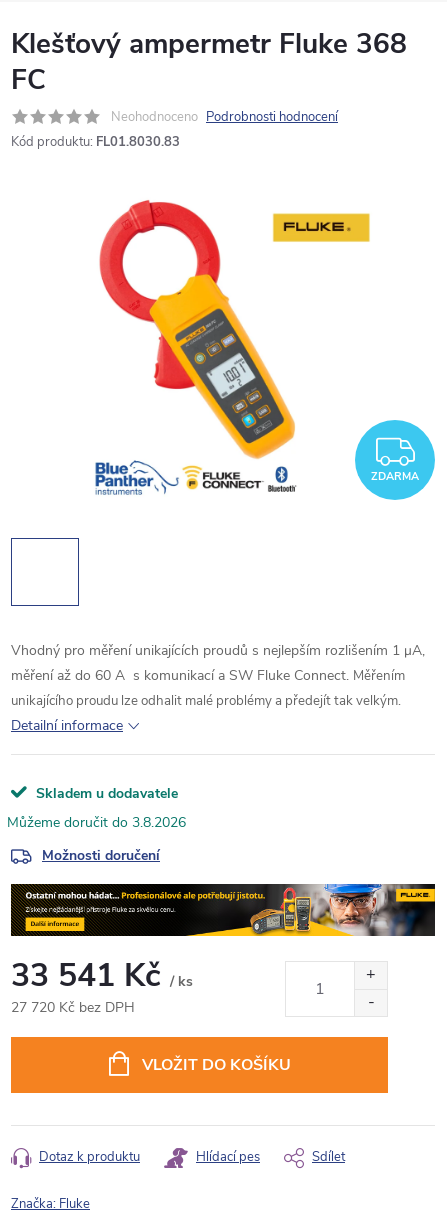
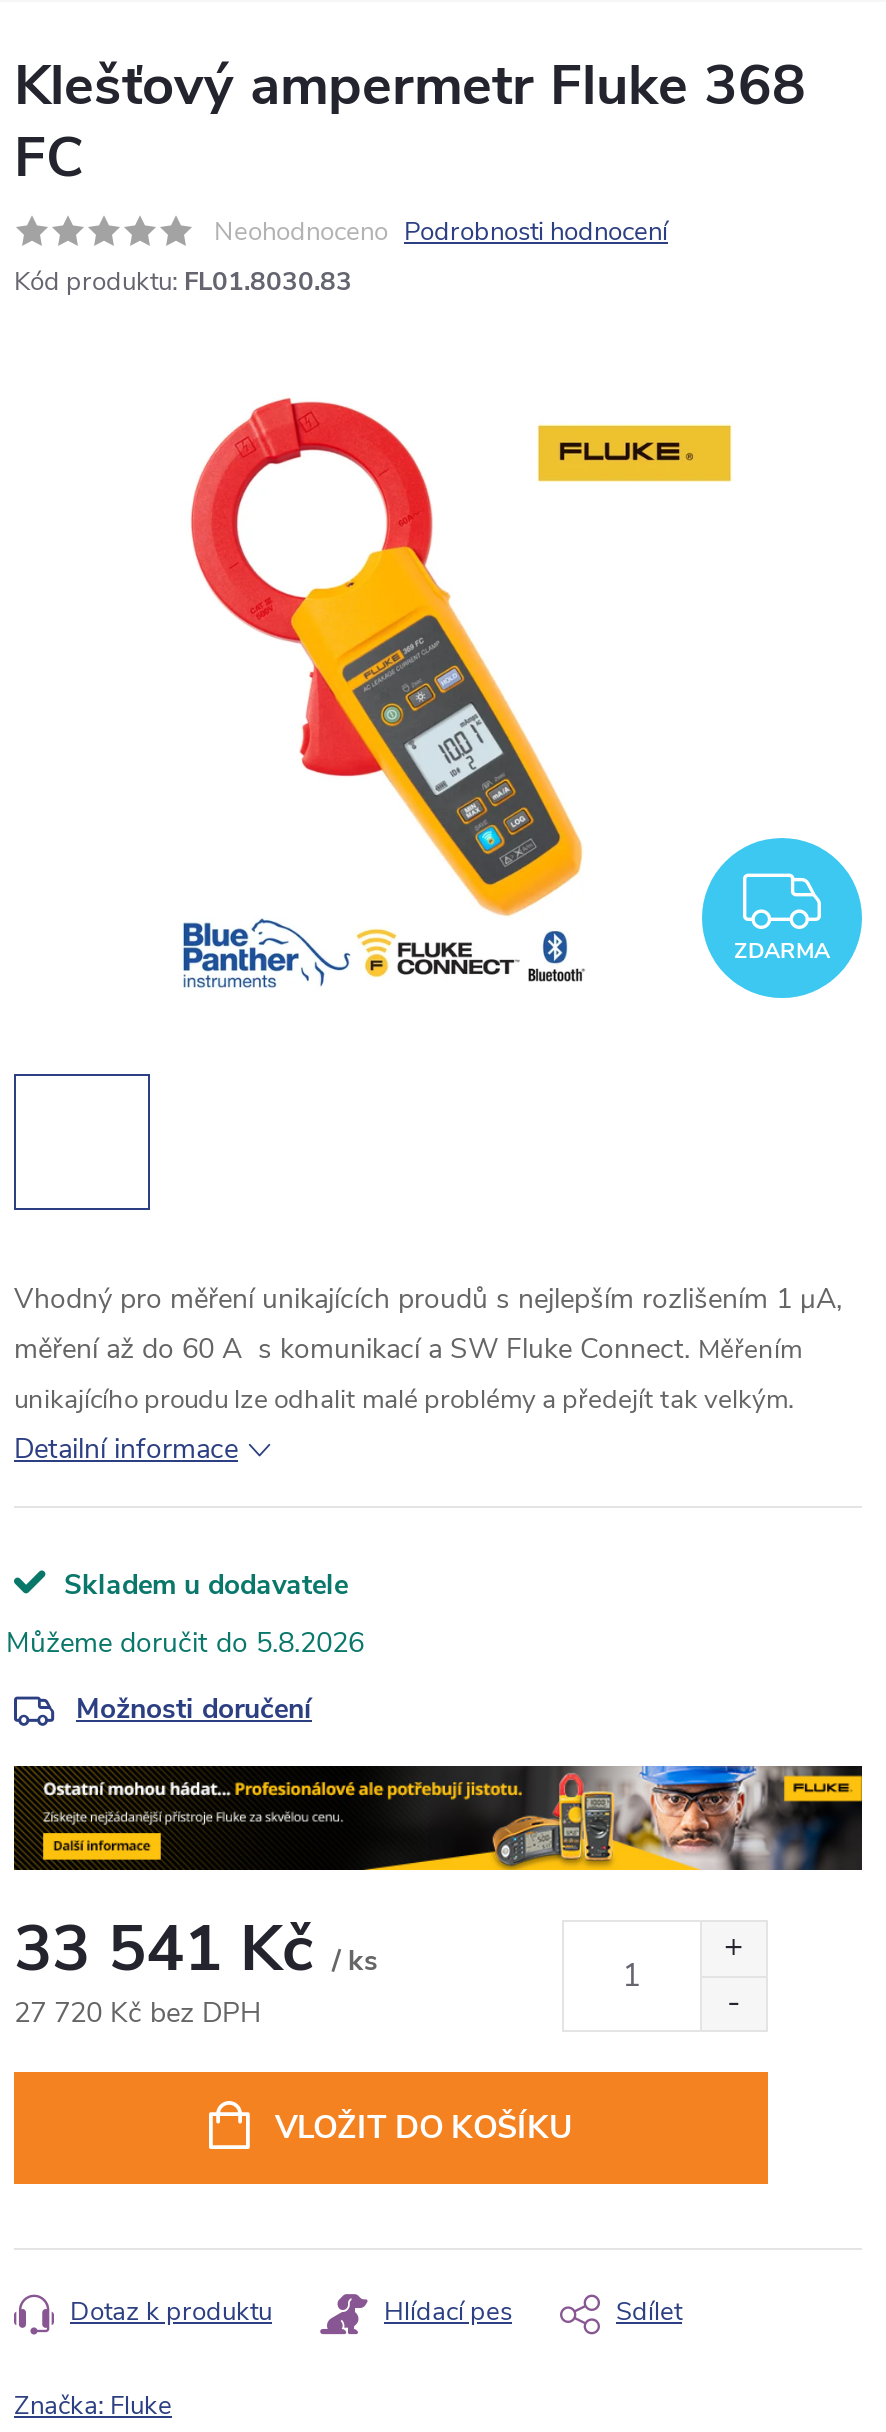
- 3.8.2026
+ 5.8.2026
